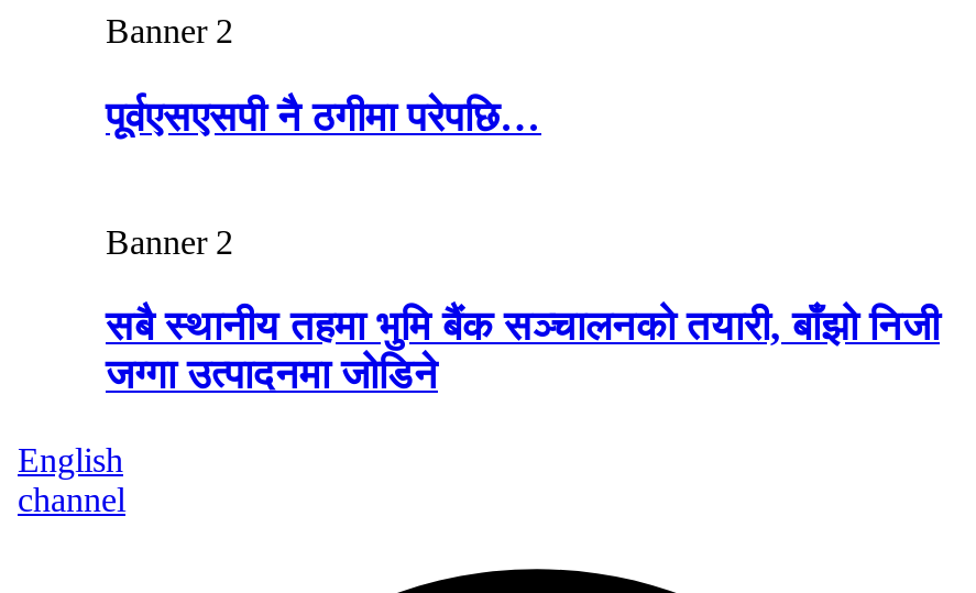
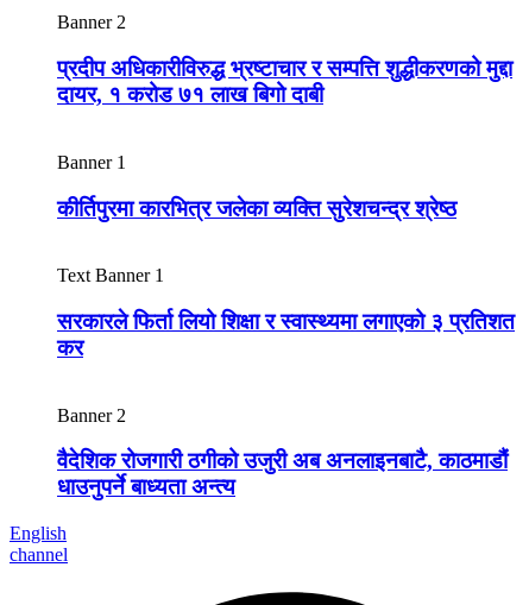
- पूर्वएसएसपी नै ठगीमा परेपछि…
+ प्रदीप अधिकारीविरुद्ध भ्रष्टाचार र सम्पत्ति शुद्धीकरणको मुद्दा
+ दायर, १ करोड ७१ लाख बिगो दाबी
+ Banner 1
+ कीर्तिपुरमा कारभित्र जलेका व्यक्ति सुरेशचन्द्र श्रेष्ठ
+ Text Banner 1
+ सरकारले फिर्ता लियो शिक्षा र स्वास्थ्यमा लगाएको ३ प्रतिशत
+ कर

- सबै स्थानीय तहमा भुमि बैंक सञ्चालनको तयारी, बाँझो निजी
- जग्गा उत्पादनमा जोडिने
+ वैदेशिक रोजगारी ठगीको उजुरी अब अनलाइनबाटै, काठमाडौं
+ धाउनुपर्ने बाध्यता अन्त्य
